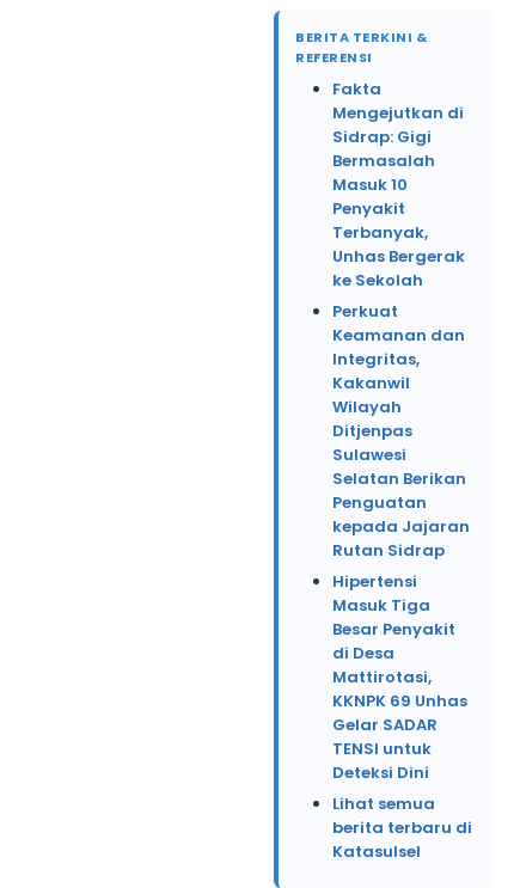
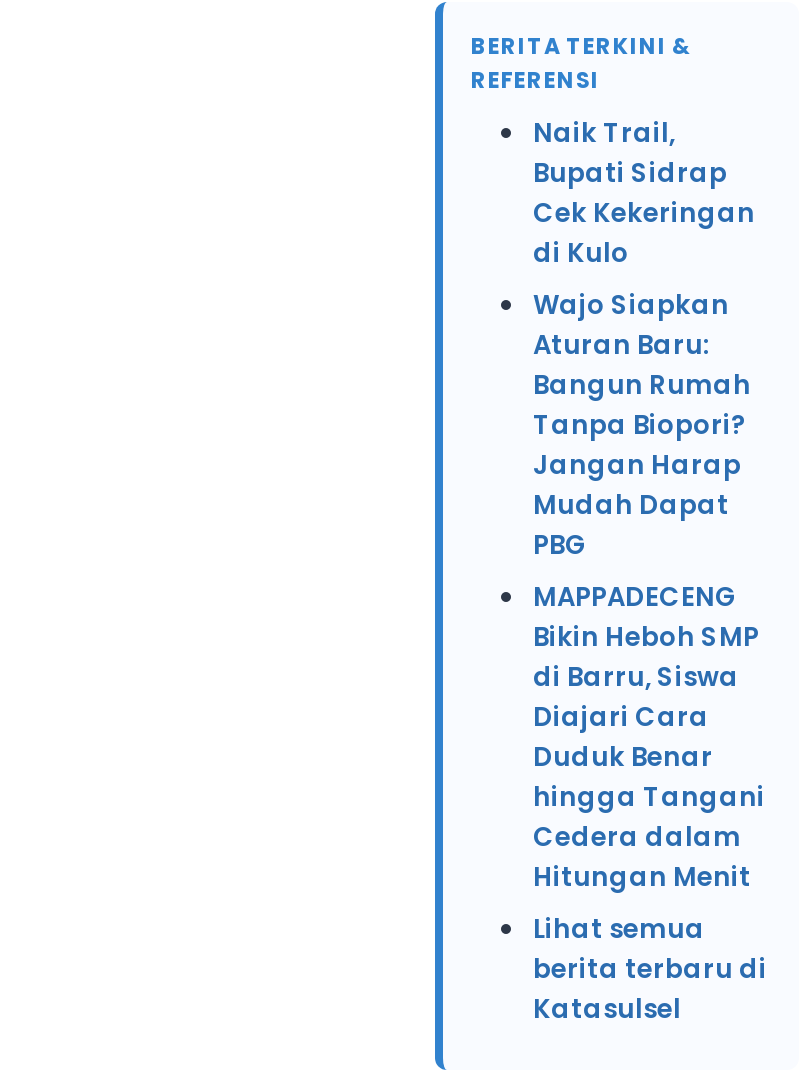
- Fakta
- Mengejutkan di
- Sidrap: Gigi
- Bermasalah
- Masuk 10
- Penyakit
- Terbanyak,
- Unhas Bergerak
- ke Sekolah
- Perkuat
- Keamanan dan
- Integritas,
- Kakanwil
- Wilayah
- Ditjenpas
- Sulawesi
- Selatan Berikan
- Penguatan
- kepada Jajaran
- Rutan Sidrap
- Hipertensi
- Masuk Tiga
- Besar Penyakit
- di Desa
- Mattirotasi,
- KKNPK 69 Unhas
- Gelar SADAR
- TENSI untuk
- Deteksi Dini
+ Naik Trail,
+ Bupati Sidrap
+ Cek Kekeringan
+ di Kulo
+ Wajo Siapkan
+ Aturan Baru:
+ Bangun Rumah
+ Tanpa Biopori?
+ Jangan Harap
+ Mudah Dapat
+ PBG
+ MAPPADECENG
+ Bikin Heboh SMP
+ di Barru, Siswa
+ Diajari Cara
+ Duduk Benar
+ hingga Tangani
+ Cedera dalam
+ Hitungan Menit
